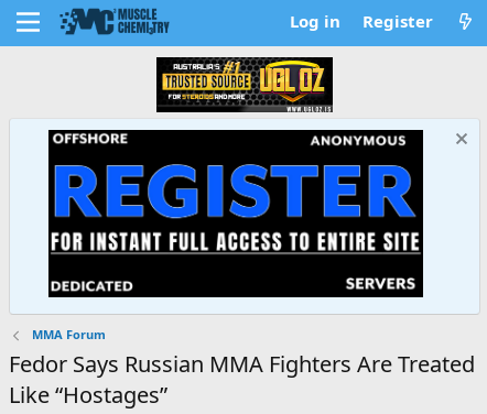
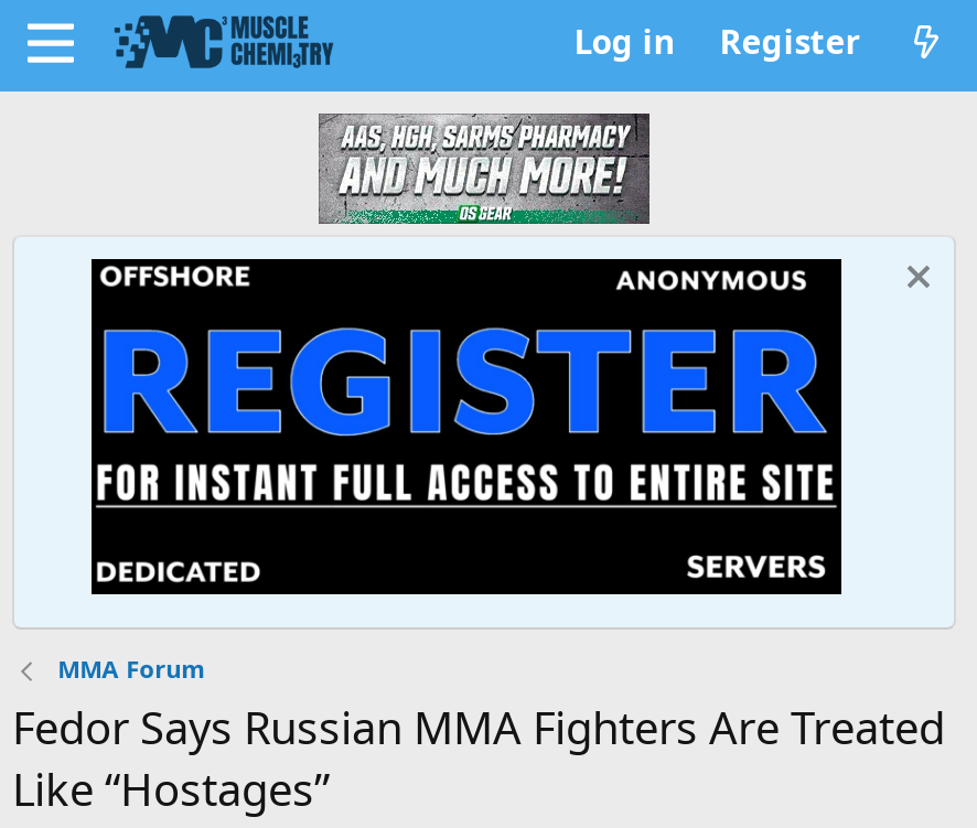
- [image]
+ [image]
